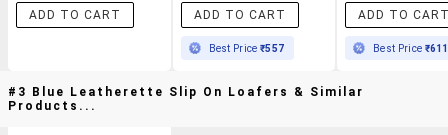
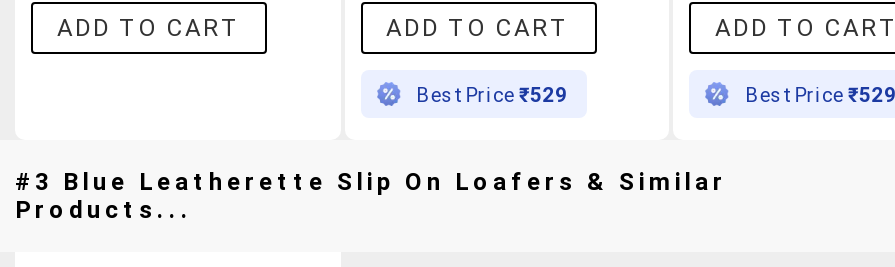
- Best Price ₹557
+ Best Price ₹529

- Best Price ₹611
+ Best Price ₹529
